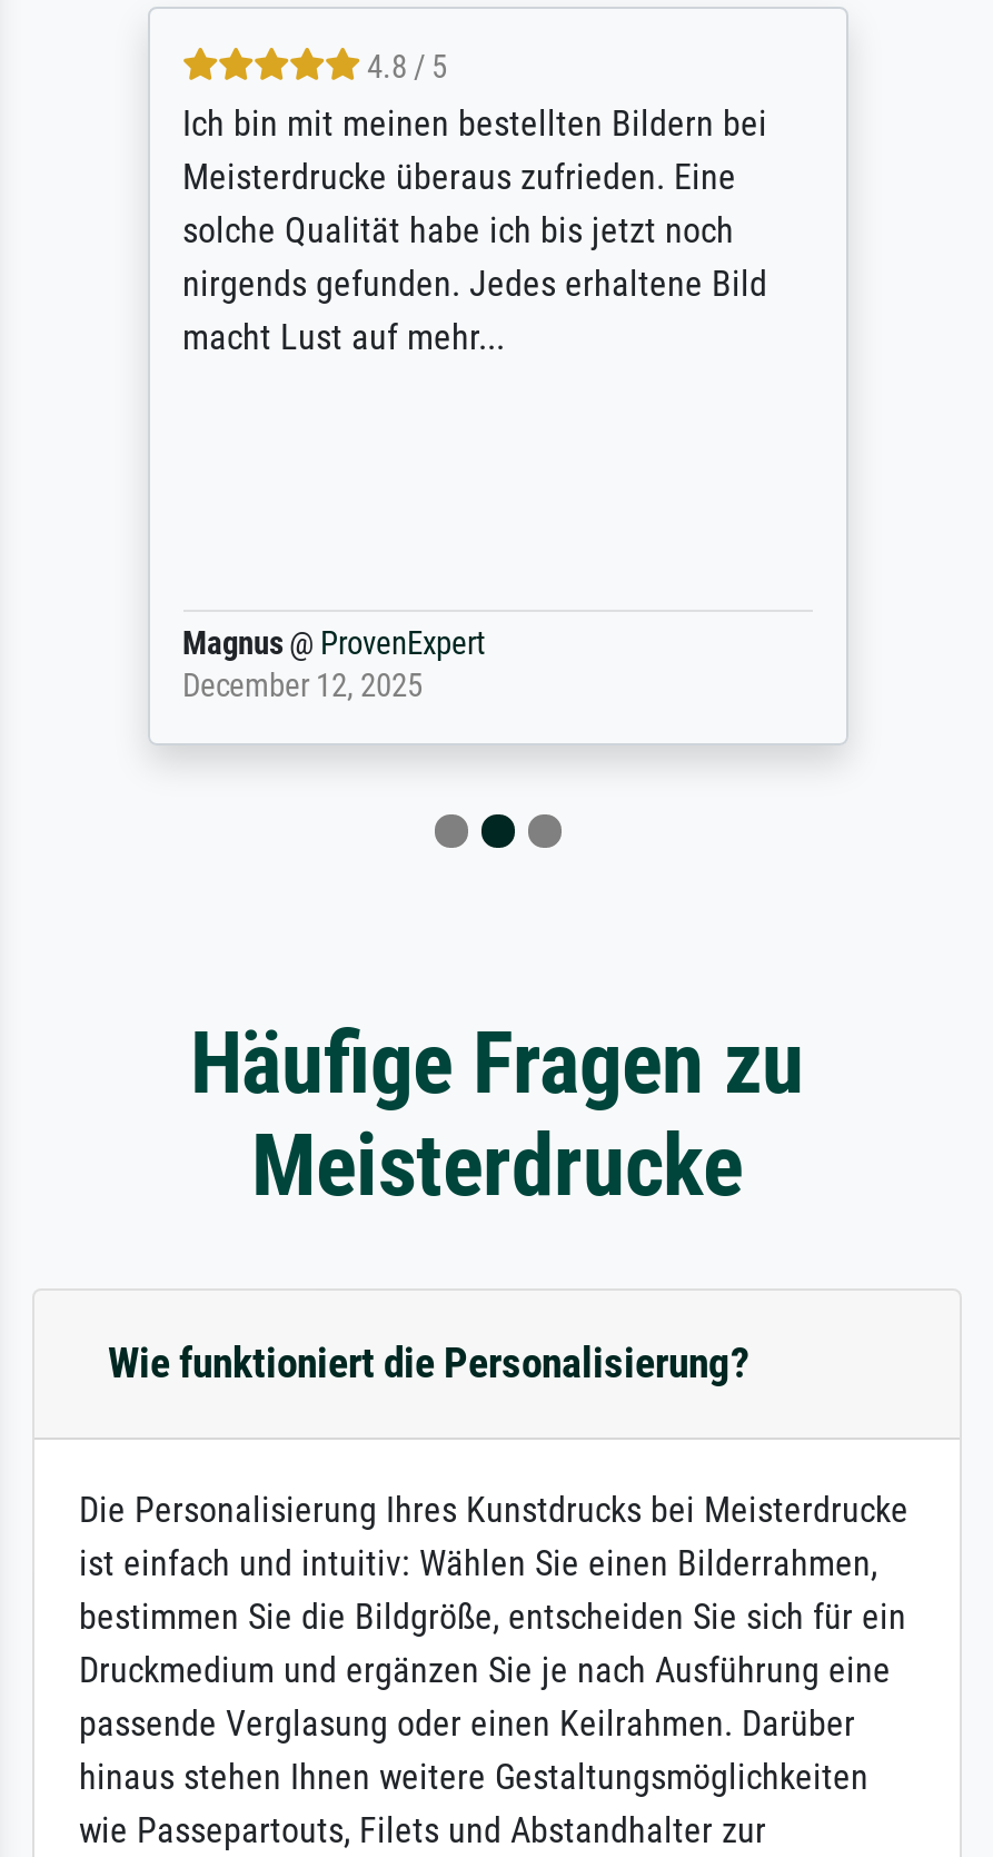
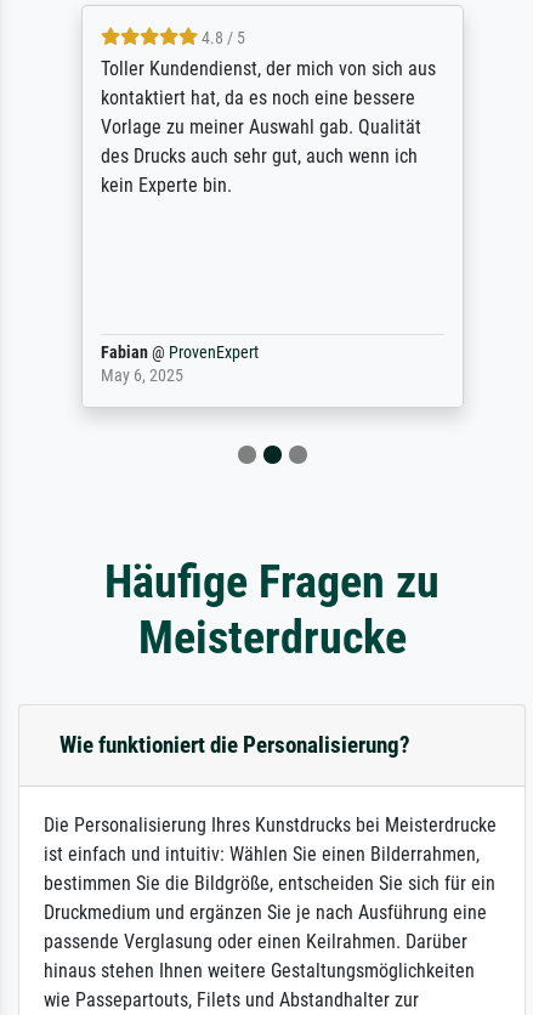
- Ich bin mit meinen bestellten Bildern bei
- Meisterdrucke überaus zufrieden. Eine
- solche Qualität habe ich bis jetzt noch
- nirgends gefunden. Jedes erhaltene Bild
- macht Lust auf mehr...
+ Toller Kundendienst, der mich von sich aus
+ kontaktiert hat, da es noch eine bessere
+ Vorlage zu meiner Auswahl gab. Qualität
+ des Drucks auch sehr gut, auch wenn ich
+ kein Experte bin.

- Magnus @ ProvenExpert
- December 12, 2025
+ Fabian @ ProvenExpert
+ May 6, 2025
